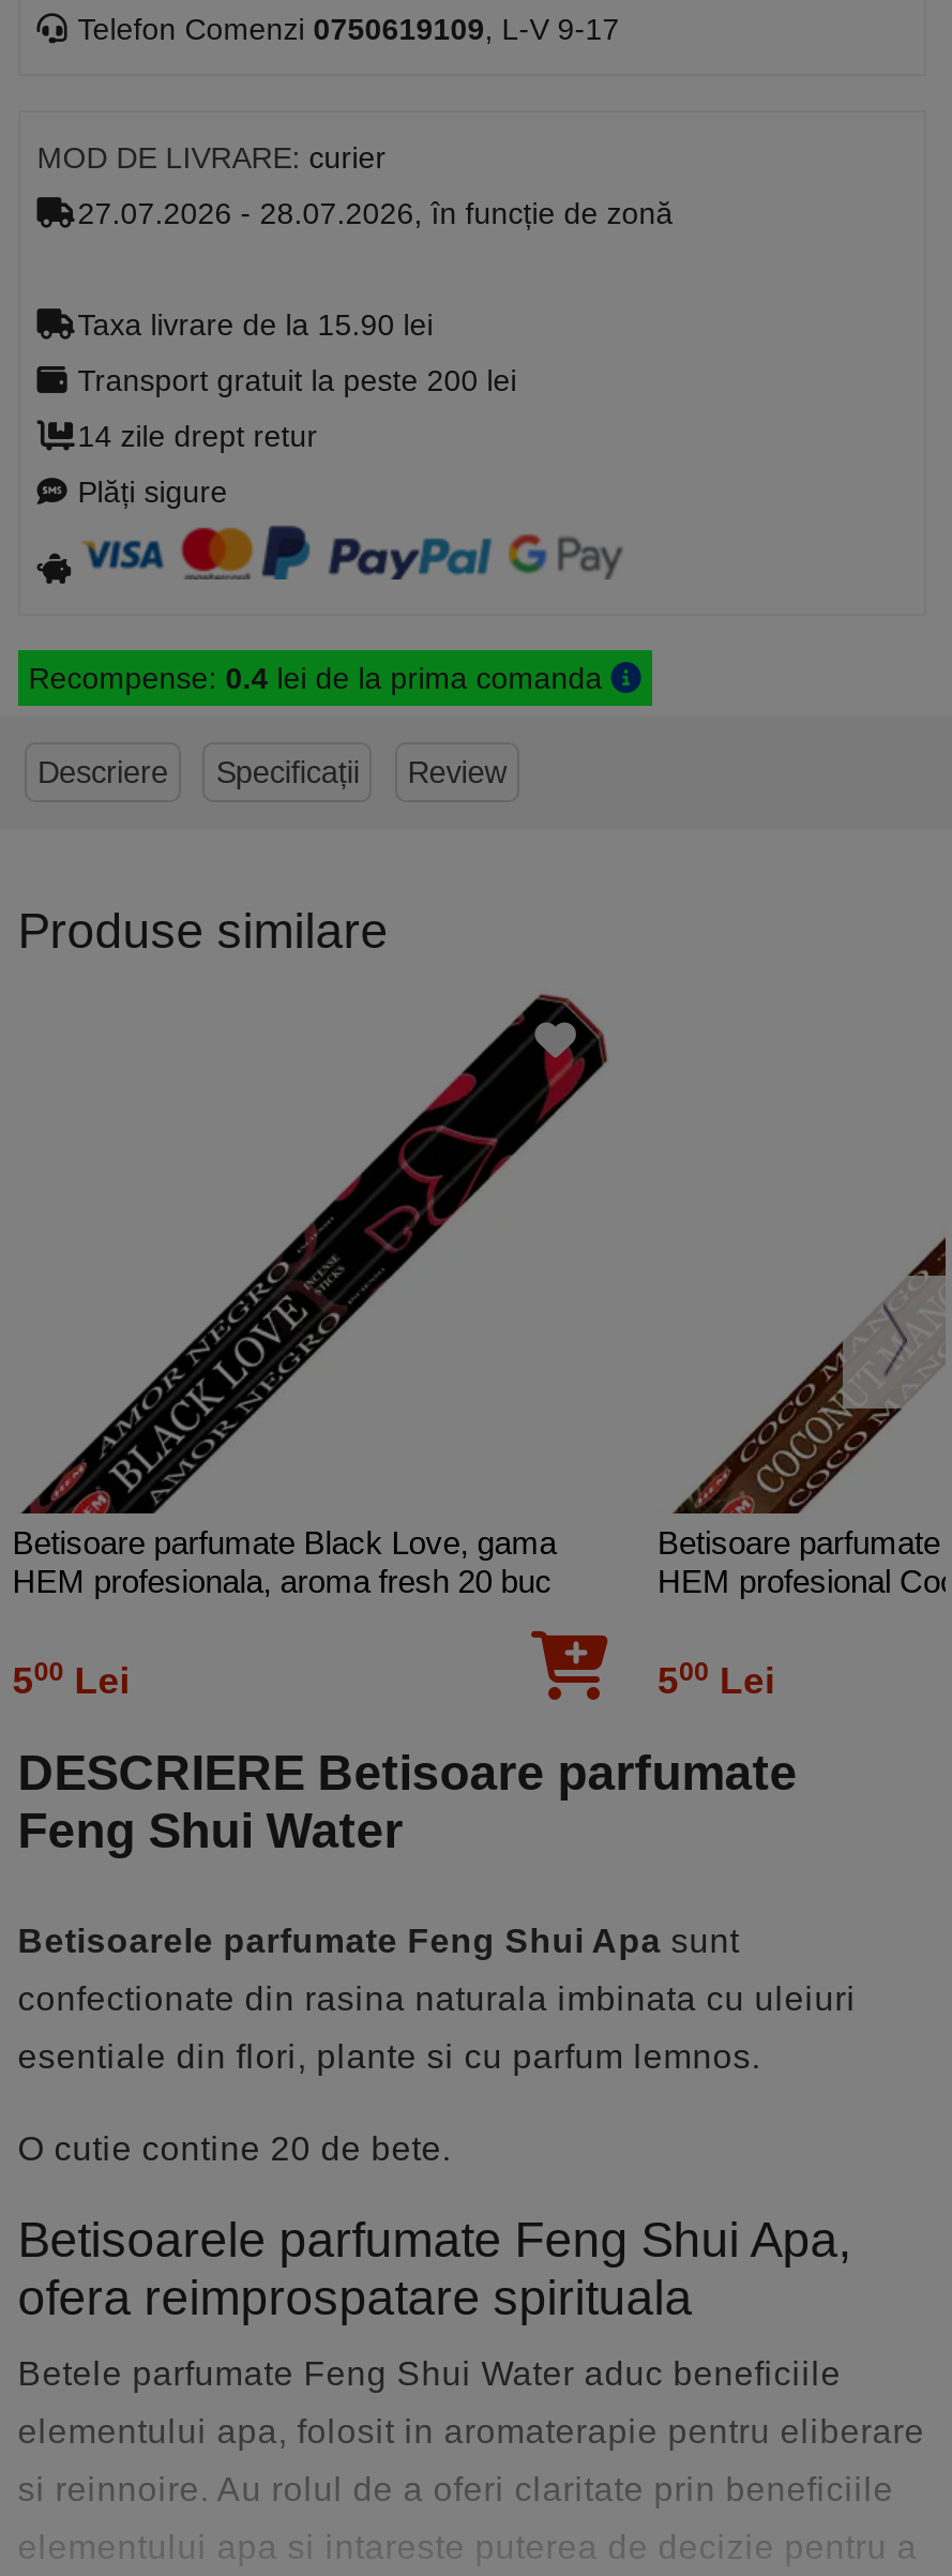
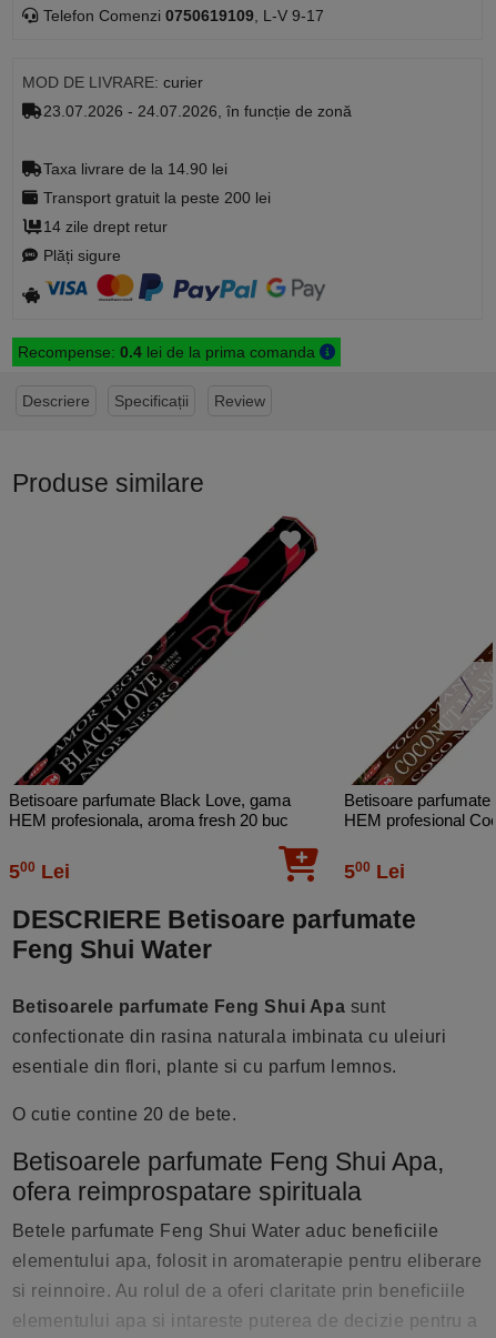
- 27.07.2026 - 28.07.2026, în funcție de zonă
+ 23.07.2026 - 24.07.2026, în funcție de zonă

- Taxa livrare de la 15.90 lei
+ Taxa livrare de la 14.90 lei
